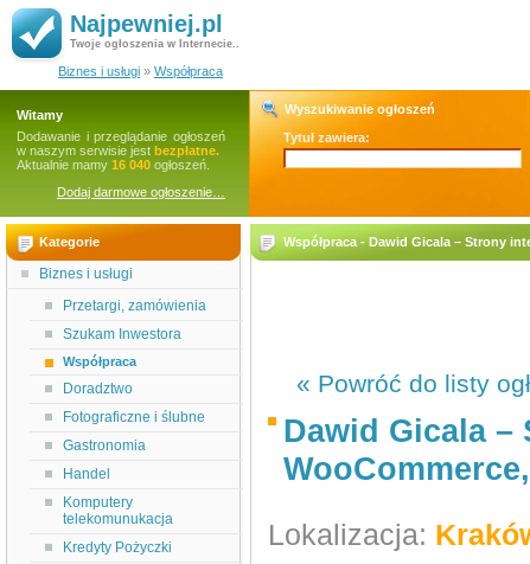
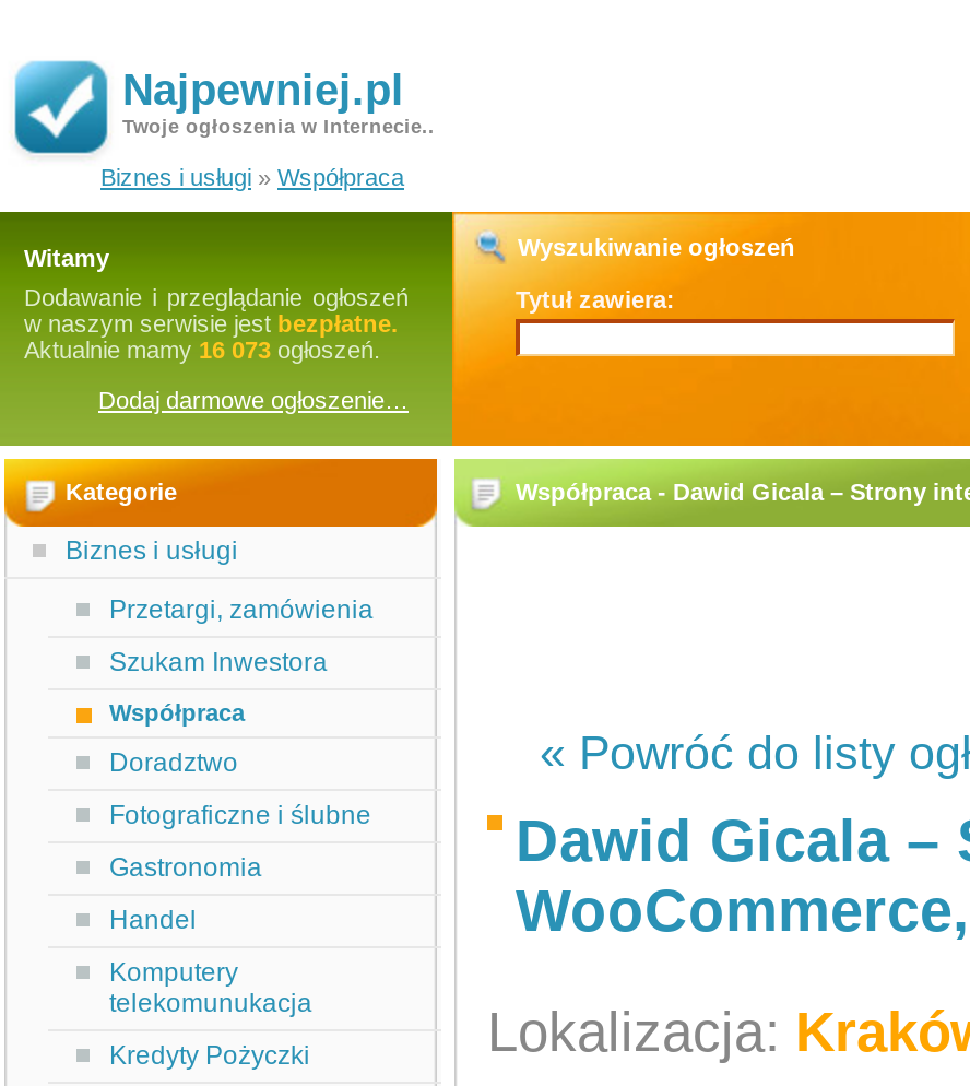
- Aktualnie mamy 16 040 ogłoszeń.
+ Aktualnie mamy 16 073 ogłoszeń.
